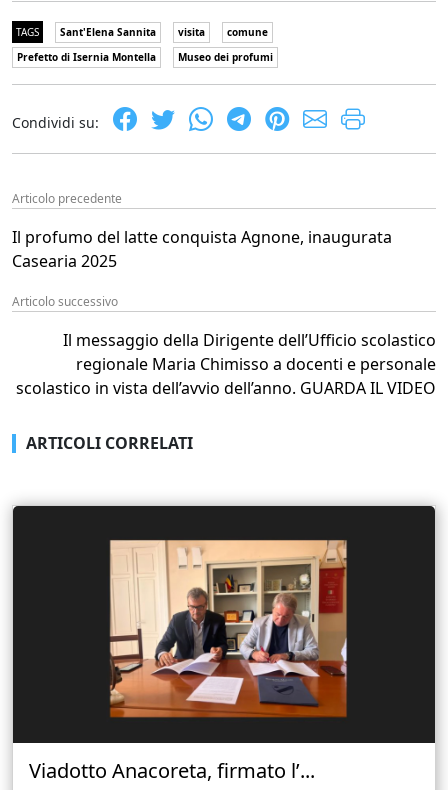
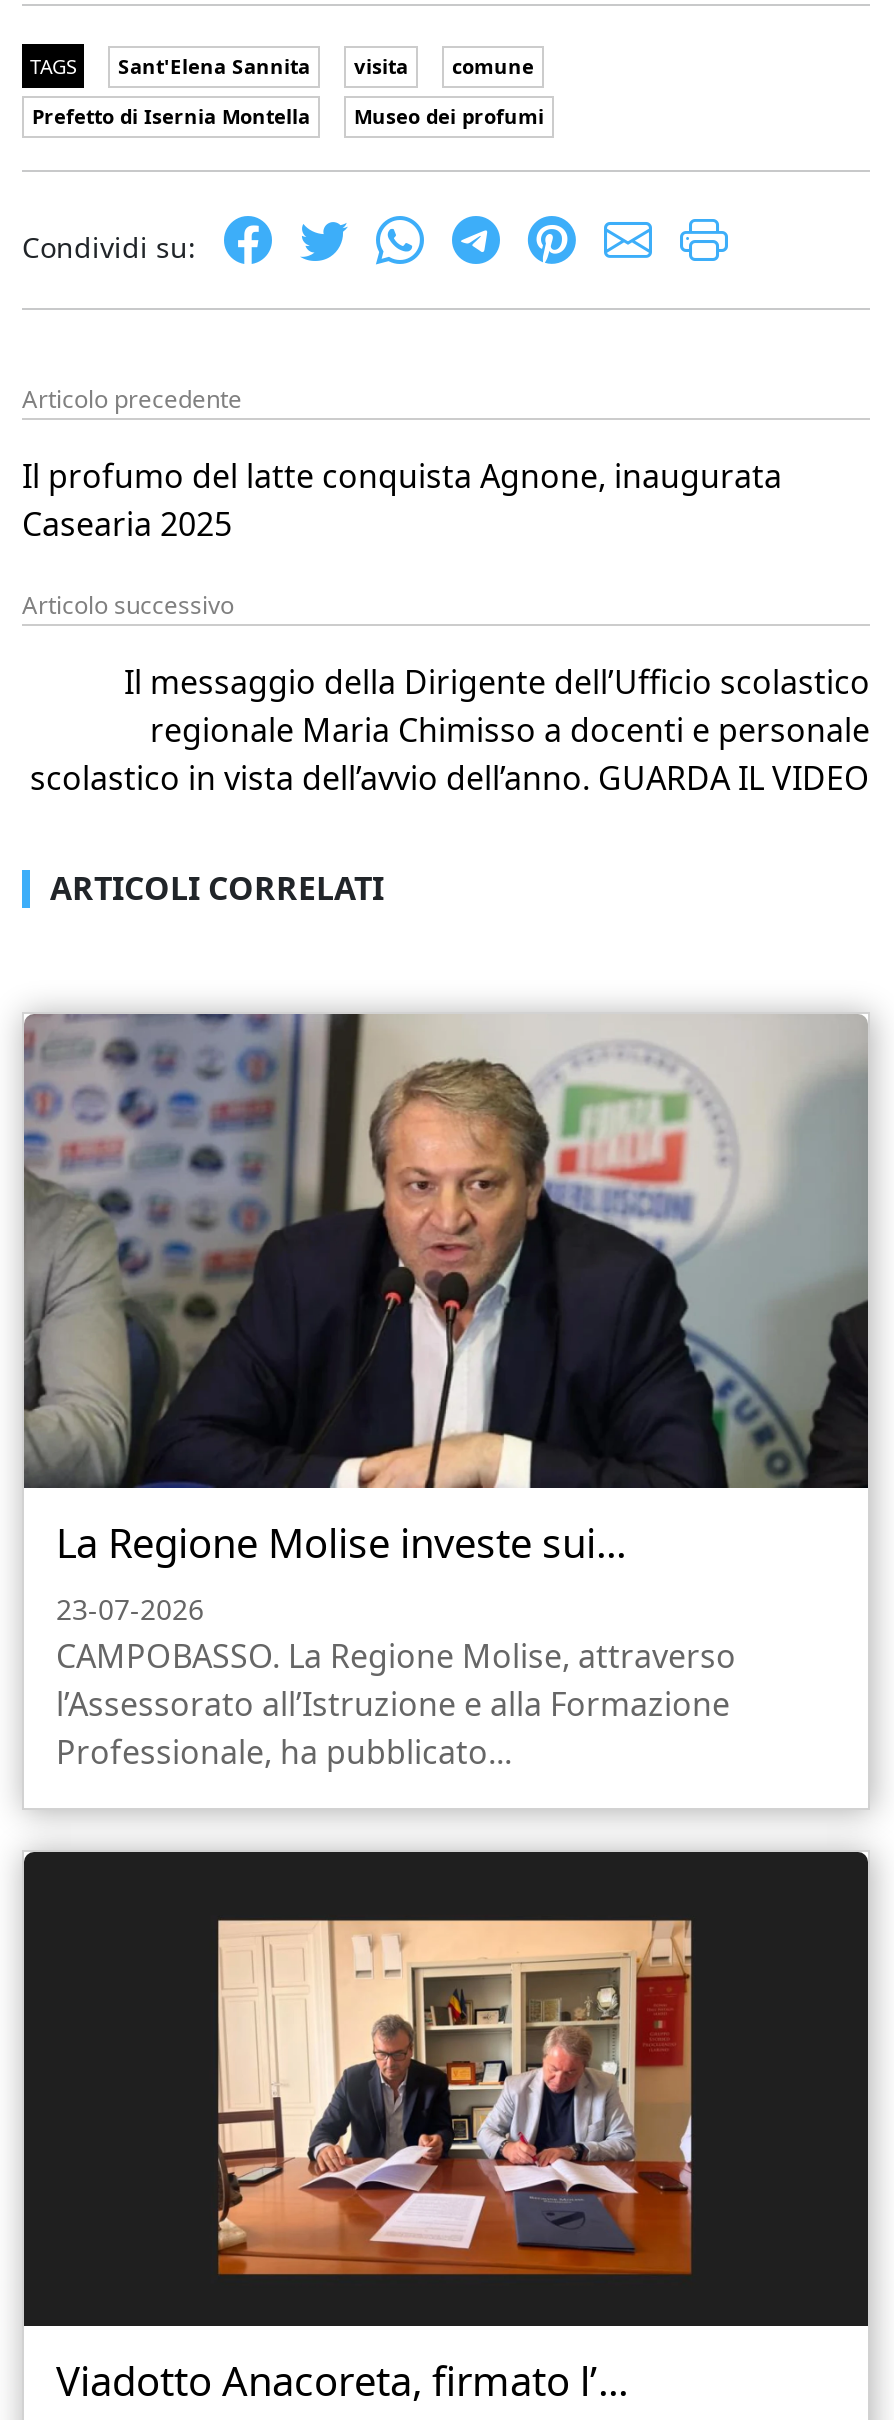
+ [image]
+ La Regione Molise investe sui...
+ 23-07-2026
+ CAMPOBASSO. La Regione Molise, attraverso
+ l’Assessorato all’Istruzione e alla Formazione
+ Professionale, ha pubblicato...
